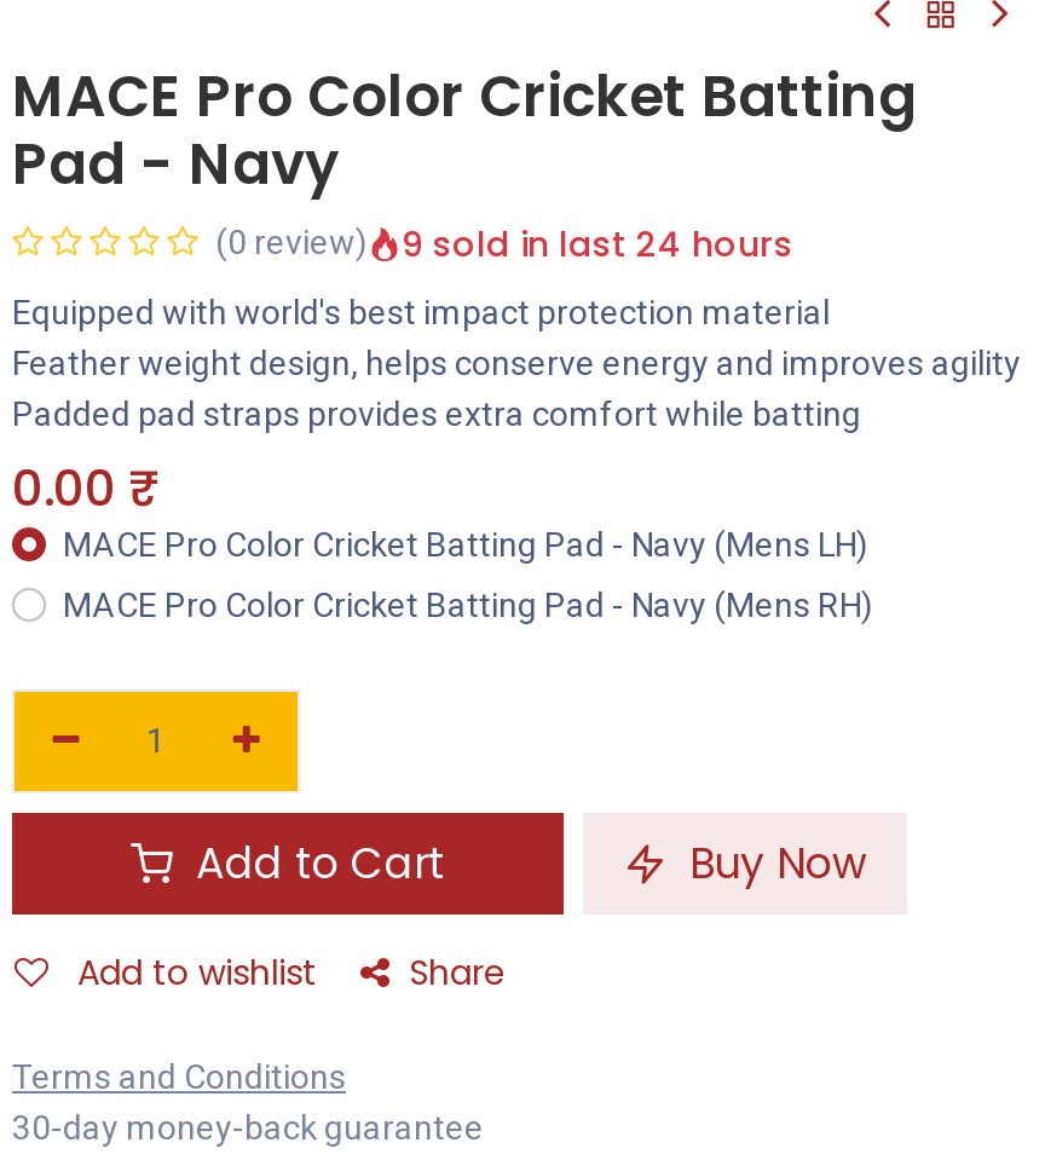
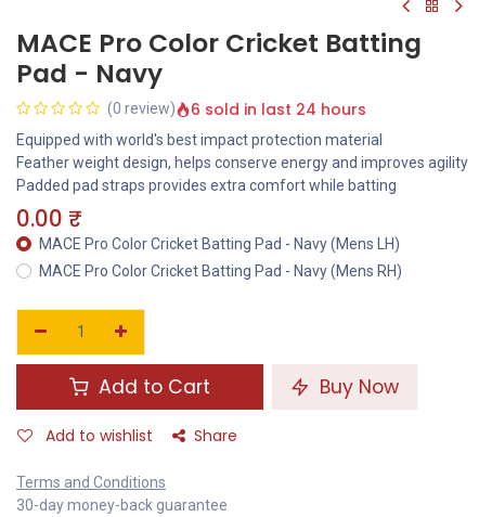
- 9 sold in last 24 hours
+ 6 sold in last 24 hours
